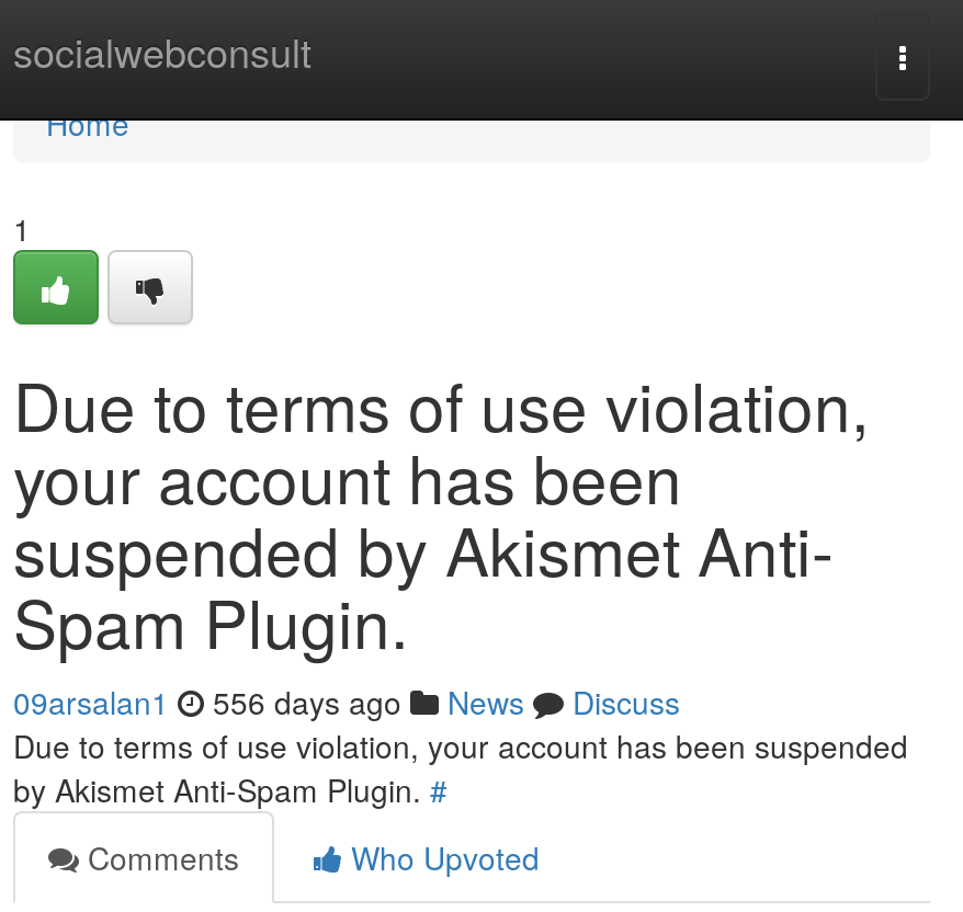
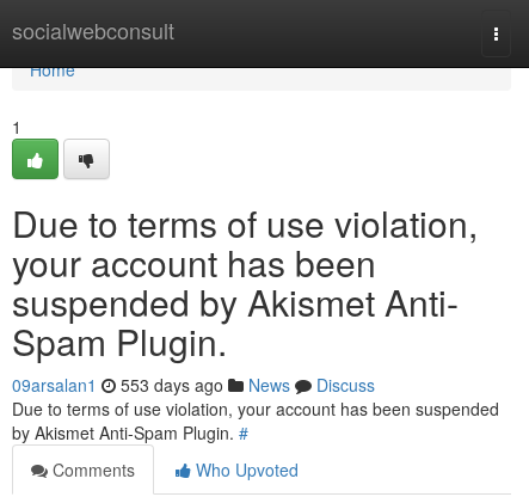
- 09arsalan1 556 days ago News Discuss
+ 09arsalan1 553 days ago News Discuss
